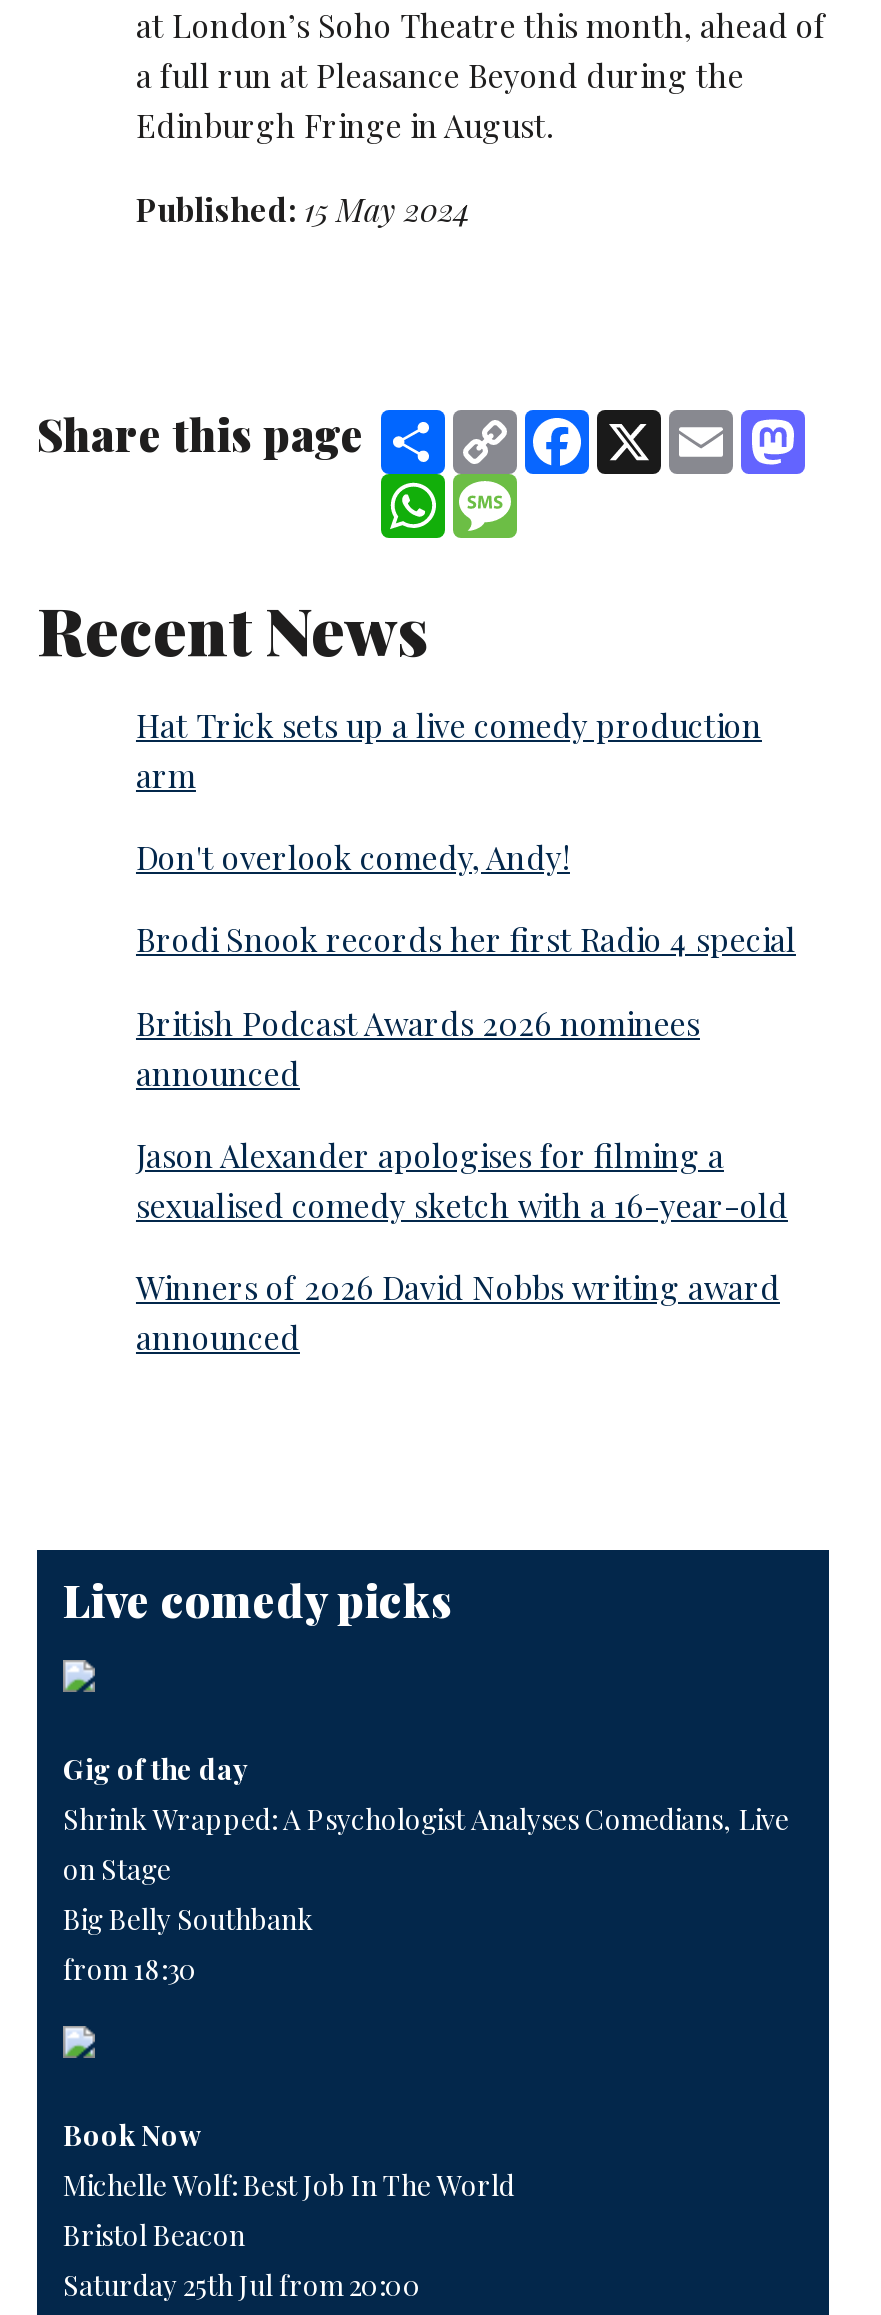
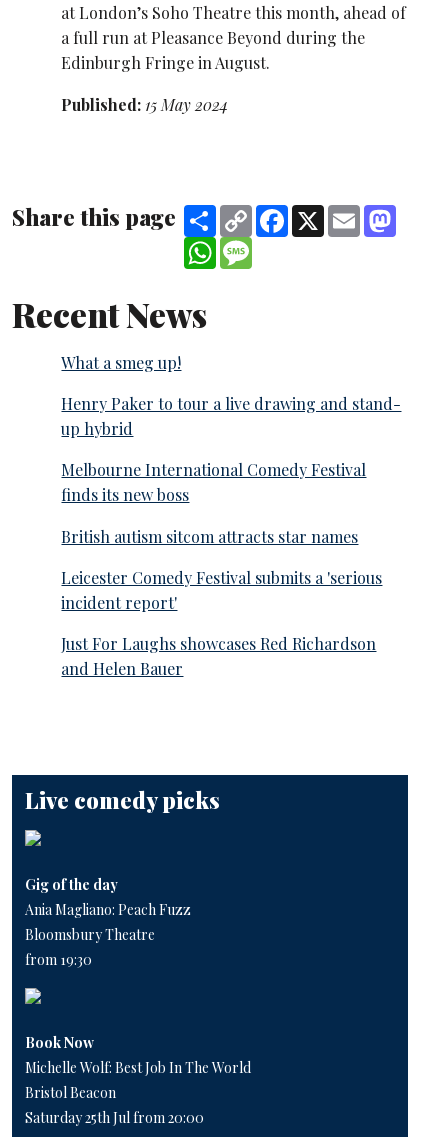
- Hat Trick sets up a live comedy production
- arm
+ What a smeg up!

- Don't overlook comedy, Andy!
+ Henry Paker to tour a live drawing and stand-
+ up hybrid

- Brodi Snook records her first Radio 4 special
+ Melbourne International Comedy Festival
+ finds its new boss

- British Podcast Awards 2026 nominees
- announced
+ British autism sitcom attracts star names

- Jason Alexander apologises for filming a
- sexualised comedy sketch with a 16-year-old
+ Leicester Comedy Festival submits a 'serious
+ incident report'

- Winners of 2026 David Nobbs writing award
- announced
+ Just For Laughs showcases Red Richardson
+ and Helen Bauer

- Shrink Wrapped: A Psychologist Analyses Comedians, Live
- on Stage
- Big Belly Southbank
- from 18:30
+ Ania Magliano: Peach Fuzz
+ Bloomsbury Theatre
+ from 19:30
